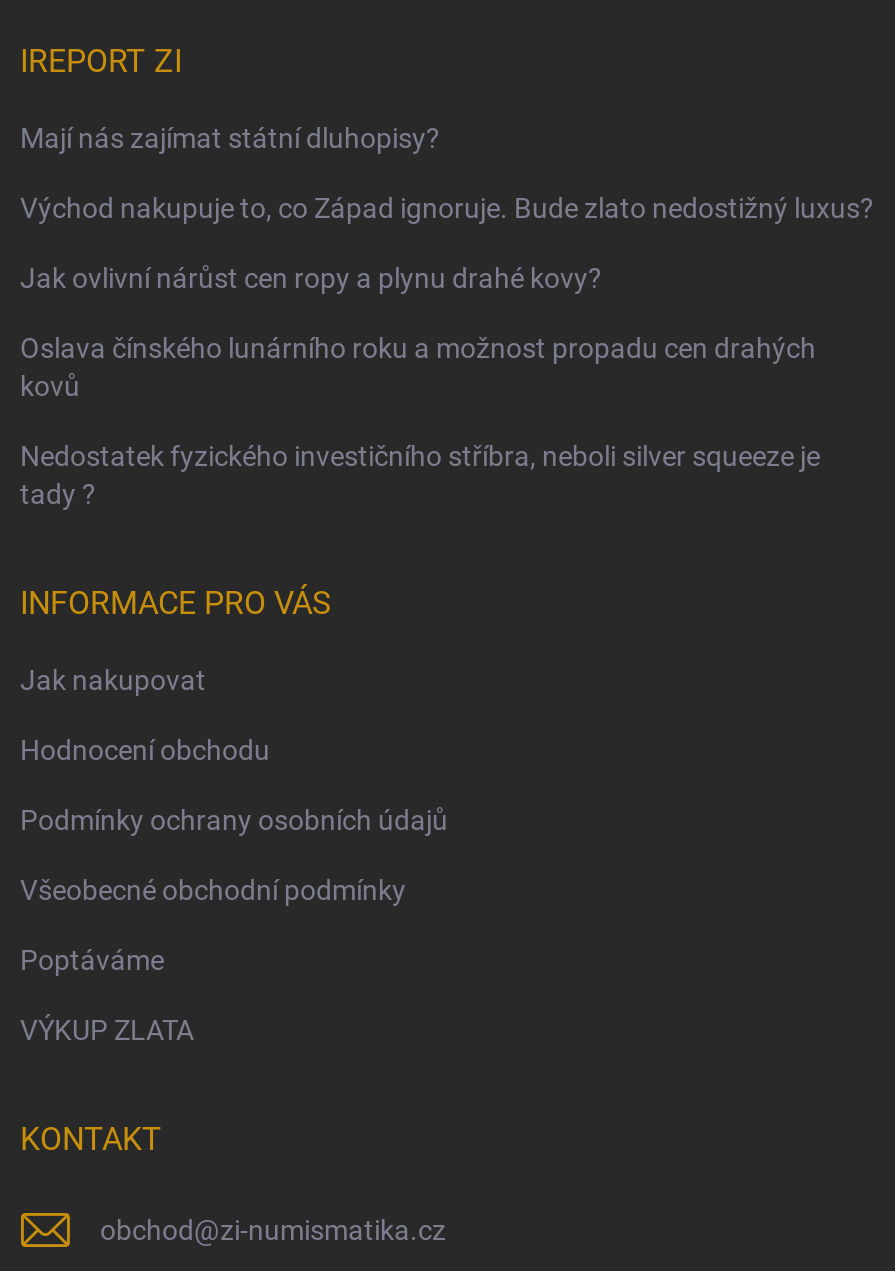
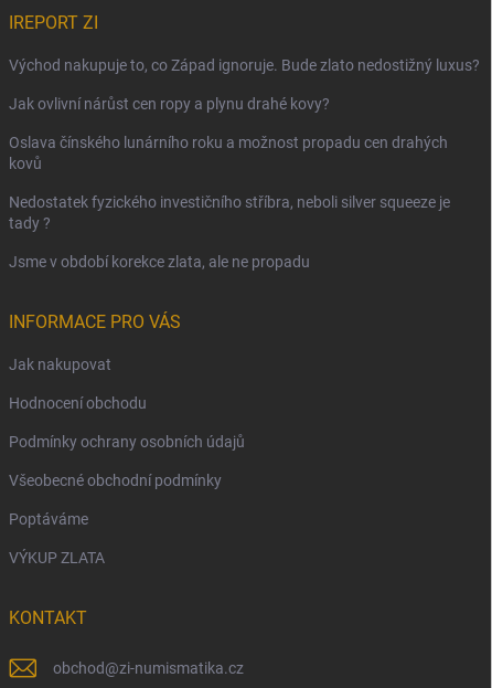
- Mají nás zajímat státní dluhopisy?

moved up: Východ nakupuje to, co Západ ignoruje. Bude zlato nedostižný luxus? | Jak ovlivní nárůst cen ropy a plynu drahé kovy? | Oslava čínského lunárního roku a možnost propadu cen drahých | kovů | Nedostatek fyzického investičního stříbra, neboli silver squeeze je | tady ?

+ Jsme v období korekce zlata, ale ne propadu
